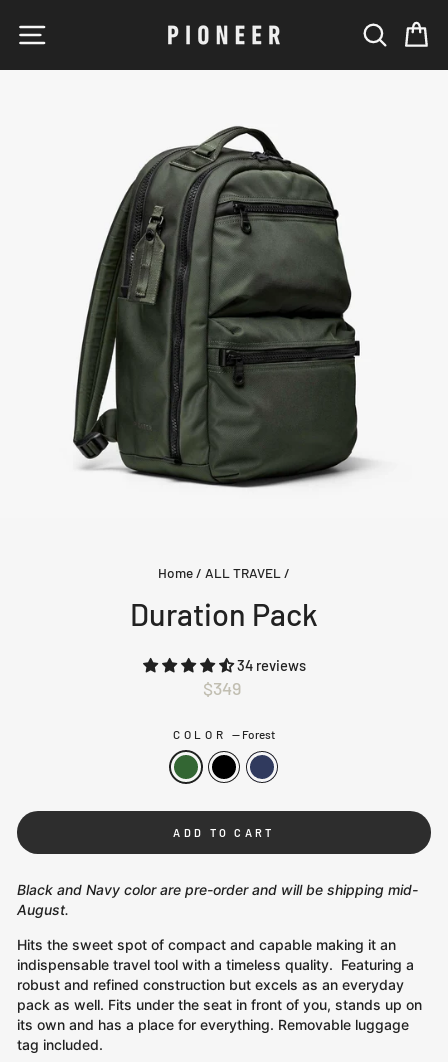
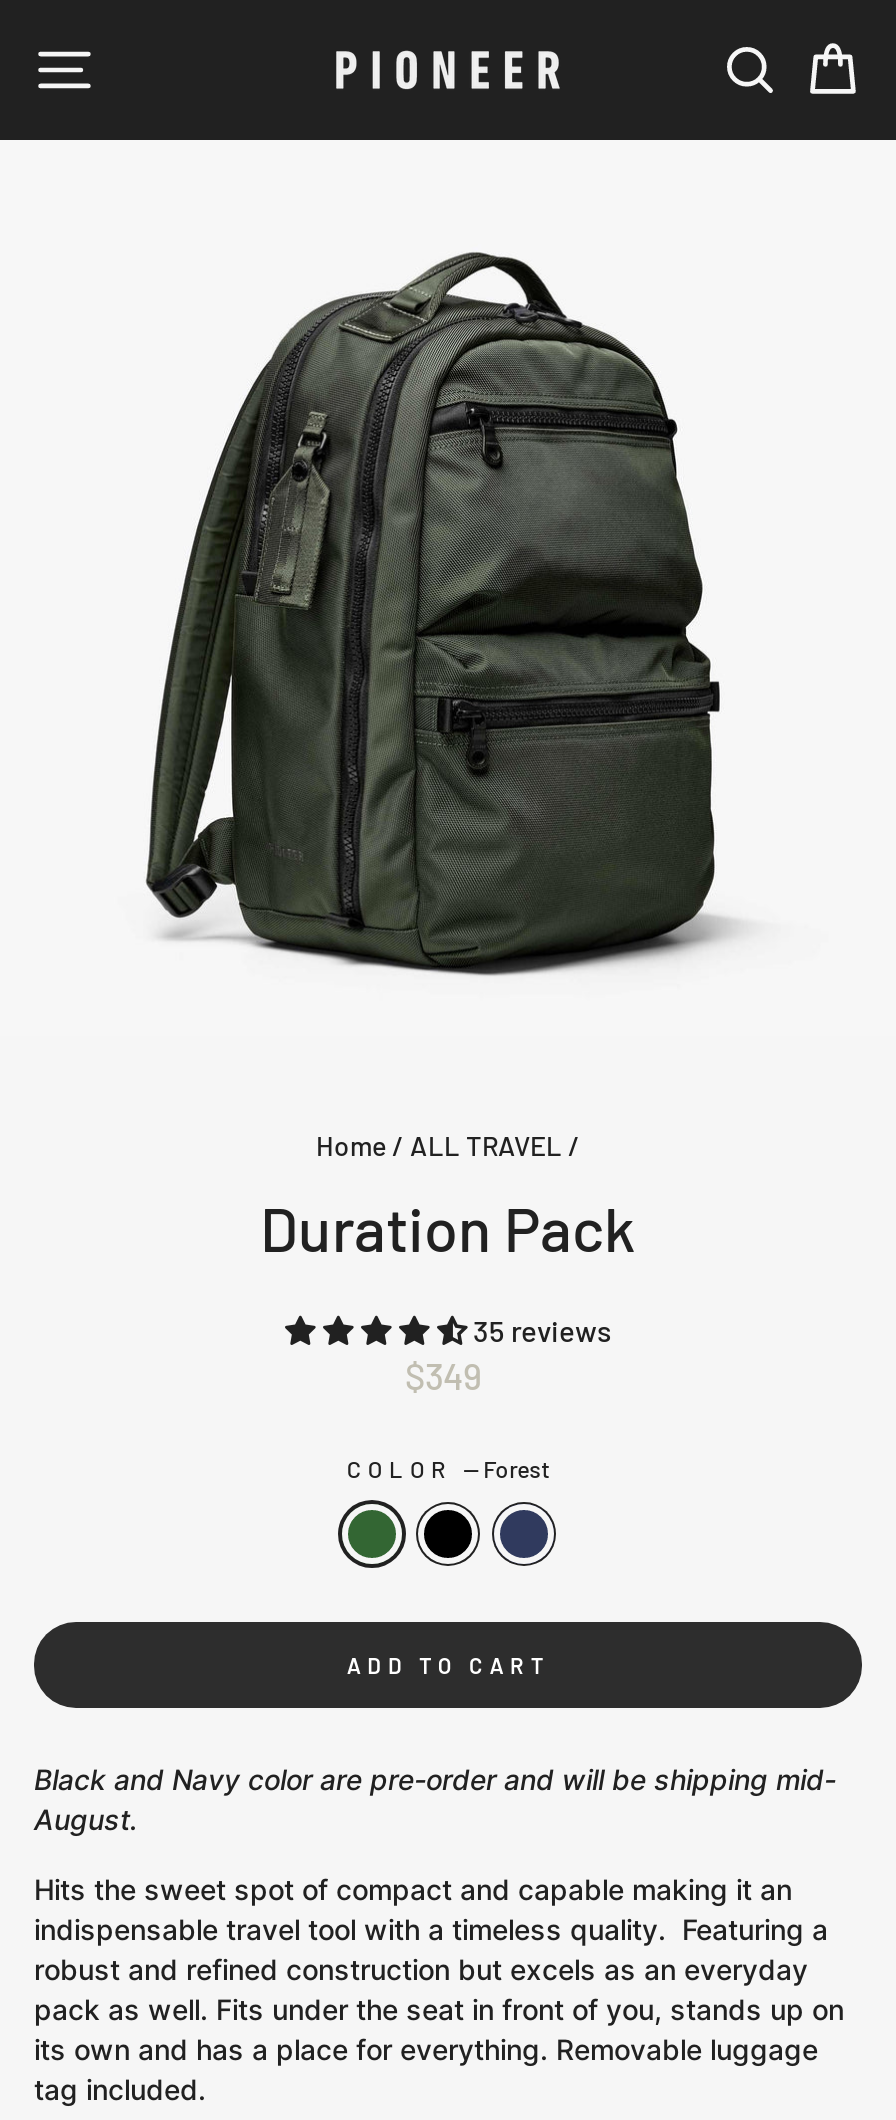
- 34 reviews
+ 35 reviews
